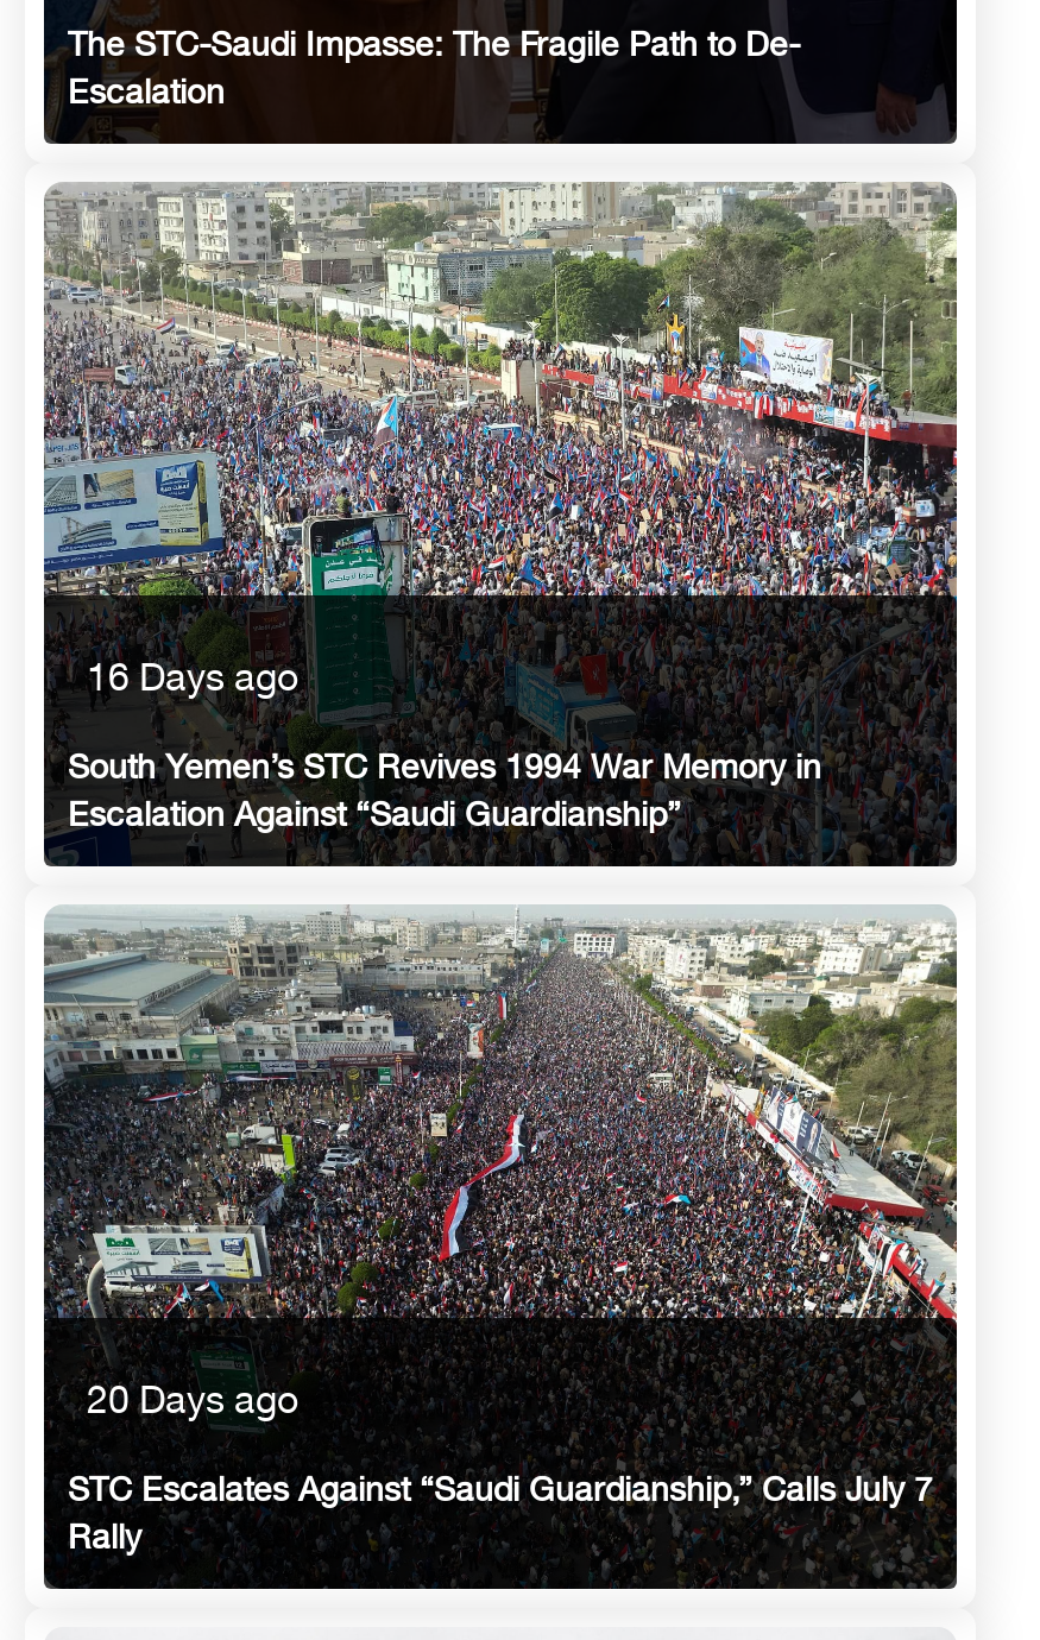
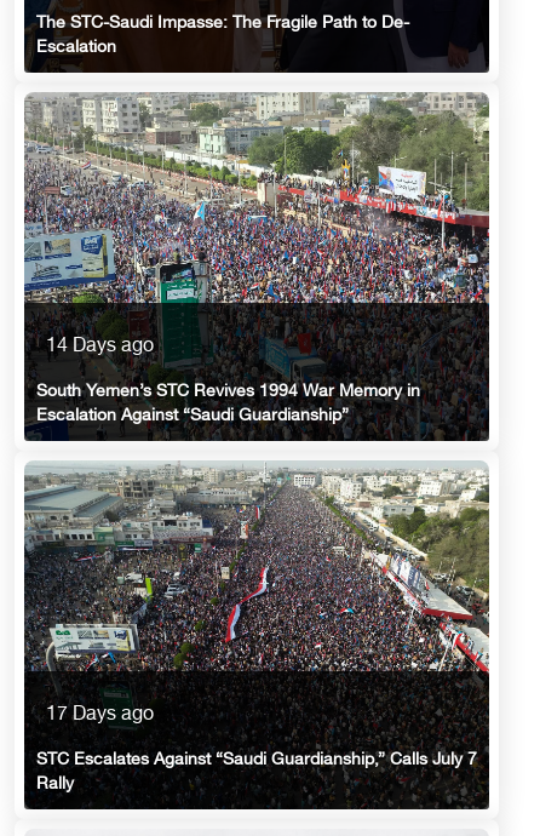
- 16 Days ago
+ 14 Days ago

- 20 Days ago
+ 17 Days ago
